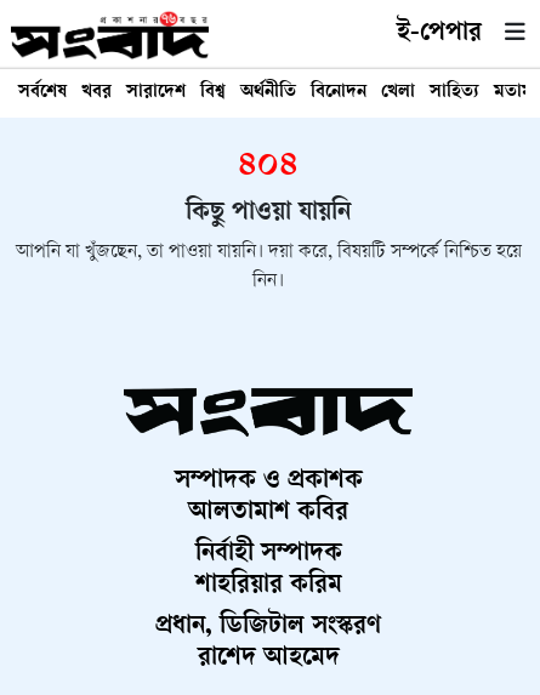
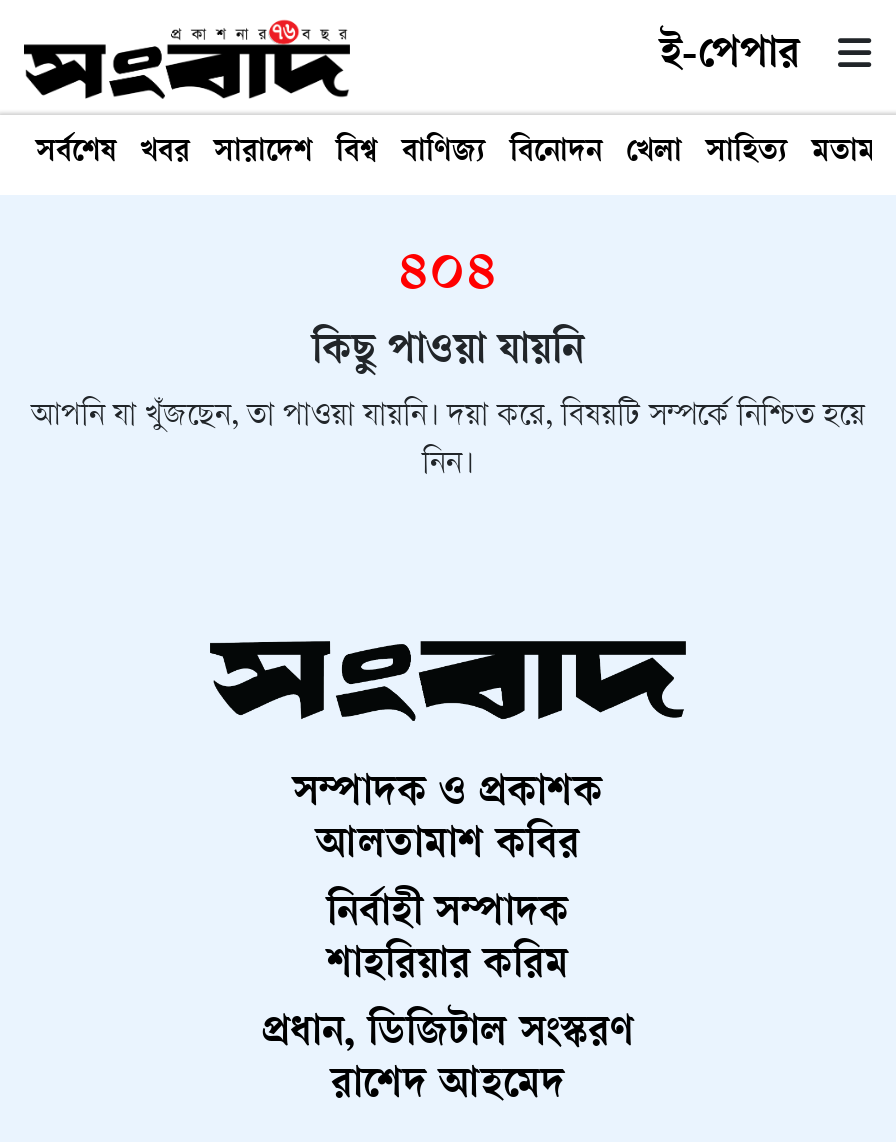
- অর্থনীতি
+ বাণিজ্য
